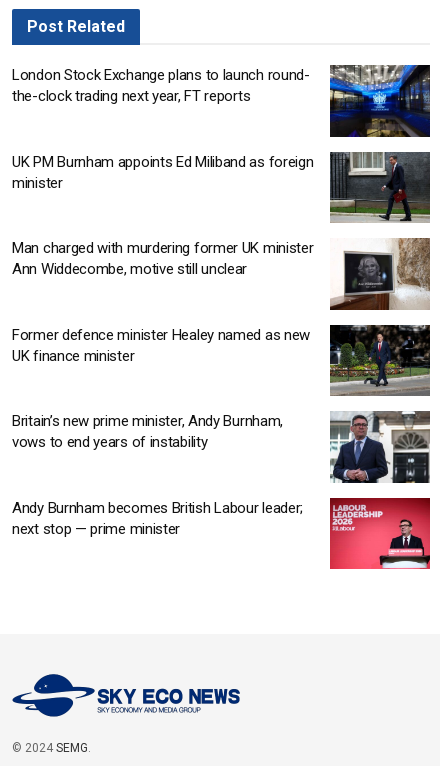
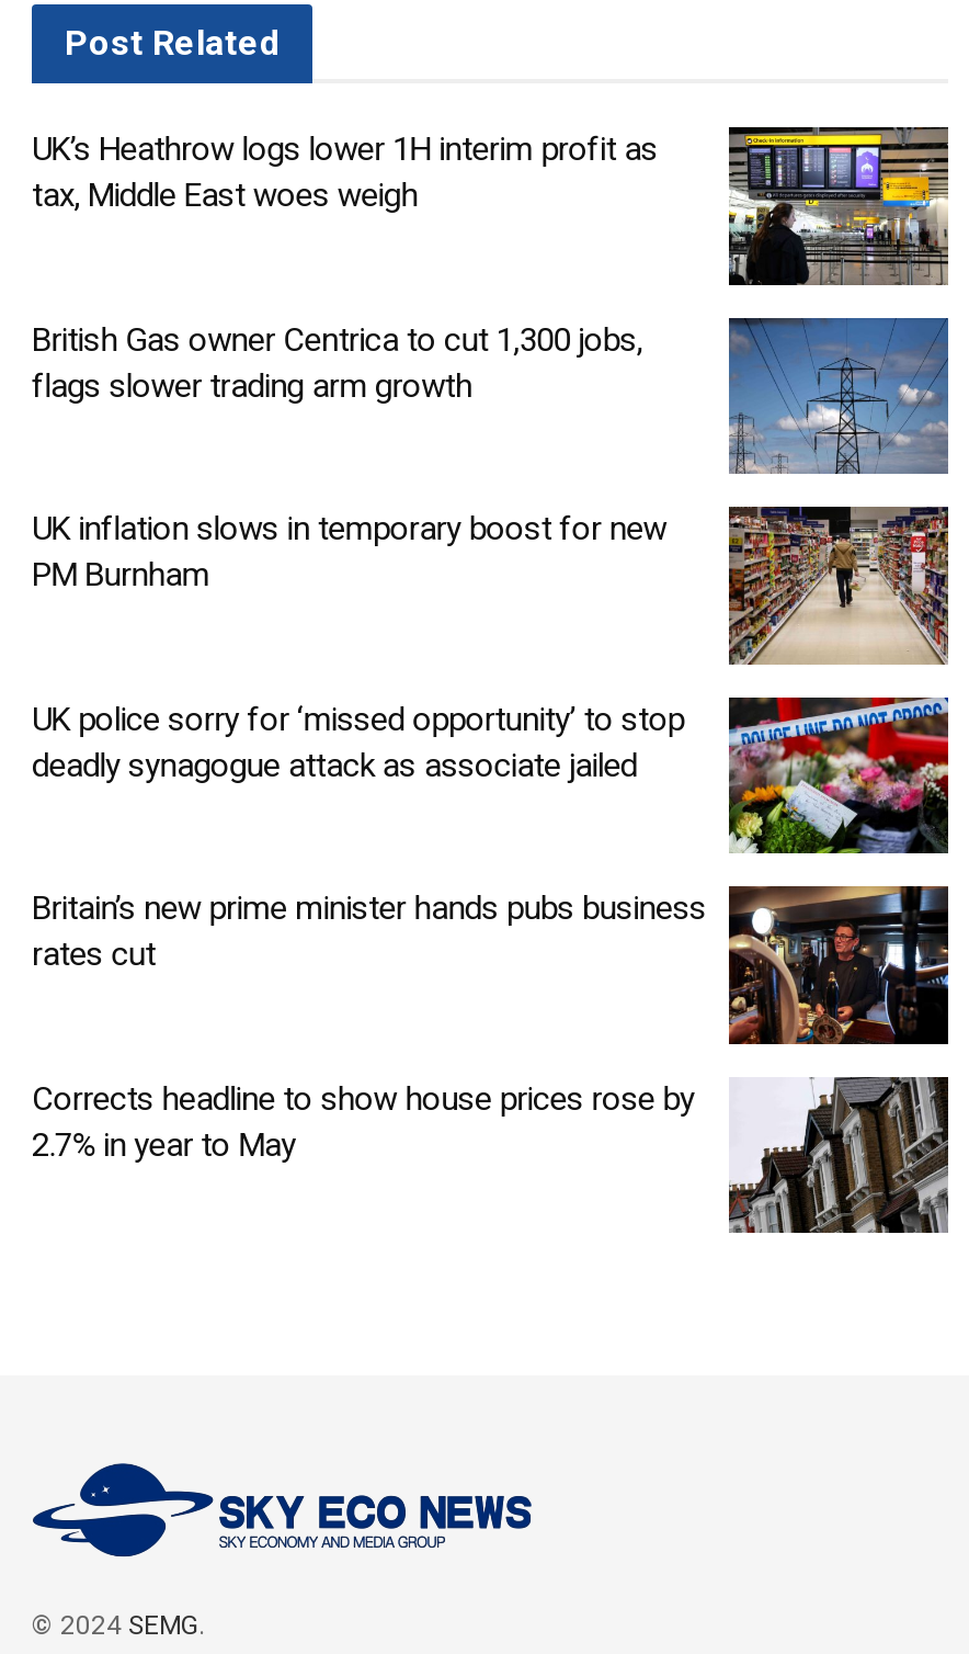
- [image]
- London Stock Exchange plans to launch round-
- the-clock trading next year, FT reports
+ [image]
+ UK’s Heathrow logs lower 1H interim profit as
+ tax, Middle East woes weigh

- [image]
- UK PM Burnham appoints Ed Miliband as foreign
- minister
+ [image]
+ British Gas owner Centrica to cut 1,300 jobs,
+ flags slower trading arm growth

- [image]
- Man charged with murdering former UK minister
- Ann Widdecombe, motive still unclear
+ [image]
+ UK inflation slows in temporary boost for new
+ PM Burnham

- [image]
- Former defence minister Healey named as new
- UK finance minister
+ [image]
+ UK police sorry for ‘missed opportunity’ to stop
+ deadly synagogue attack as associate jailed

- Britain’s new prime minister, Andy Burnham,
- vows to end years of instability
+ Britain’s new prime minister hands pubs business
+ rates cut

- [image]
+ [image]

- [image]
- Andy Burnham becomes British Labour leader;
- next stop — prime minister
+ [image]
+ Corrects headline to show house prices rose by
+ 2.7% in year to May
